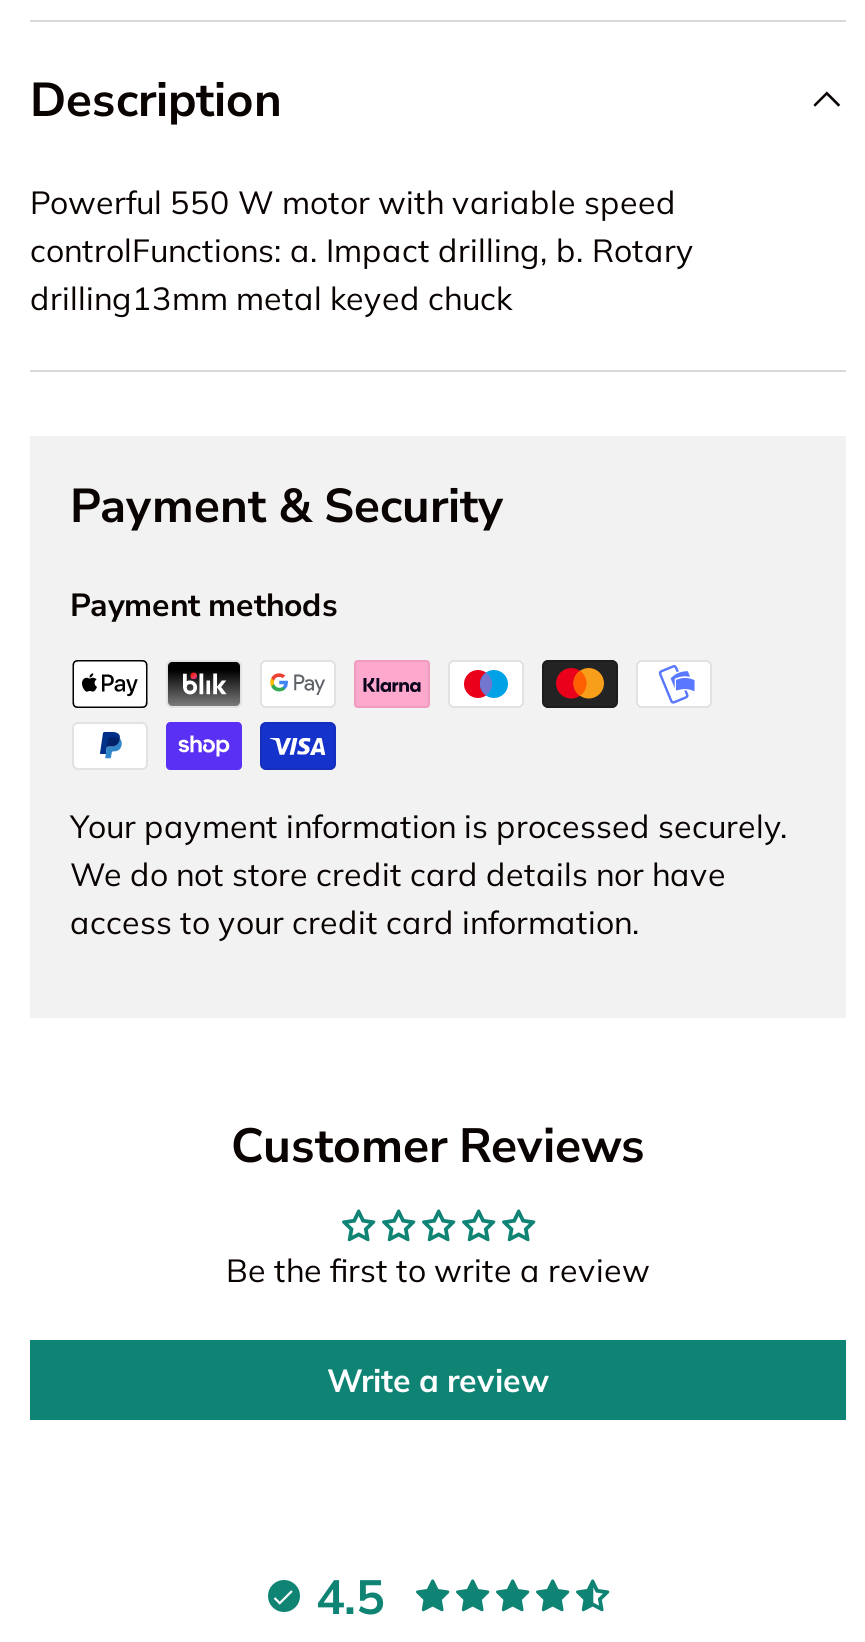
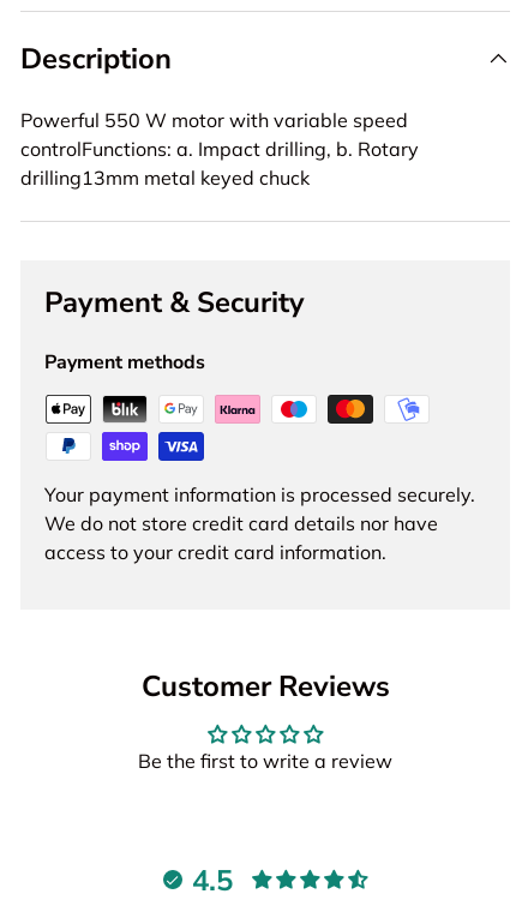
- Write a review
